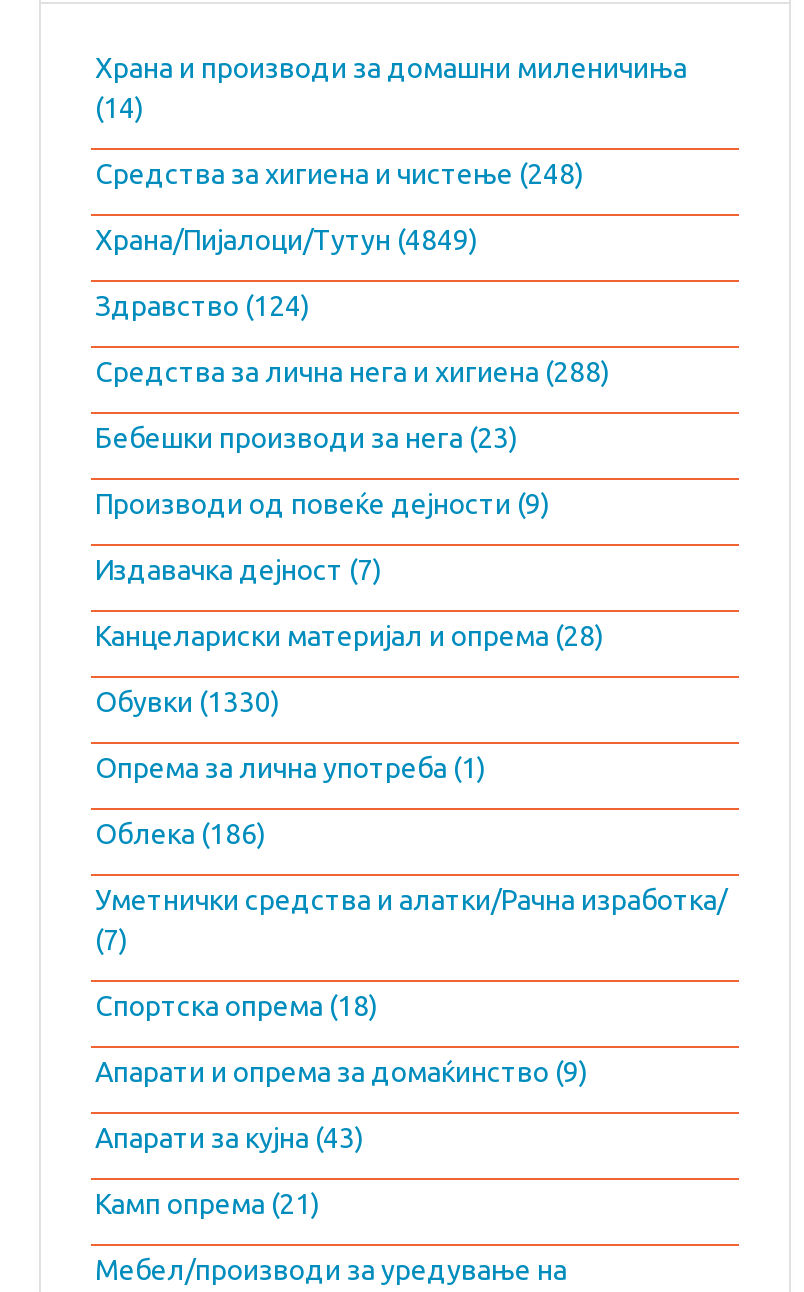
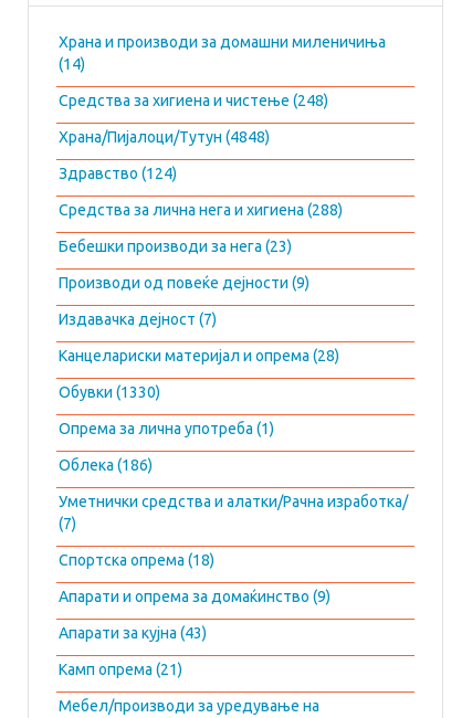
- Храна/Пијалоци/Тутун (4849)
+ Храна/Пијалоци/Тутун (4848)
